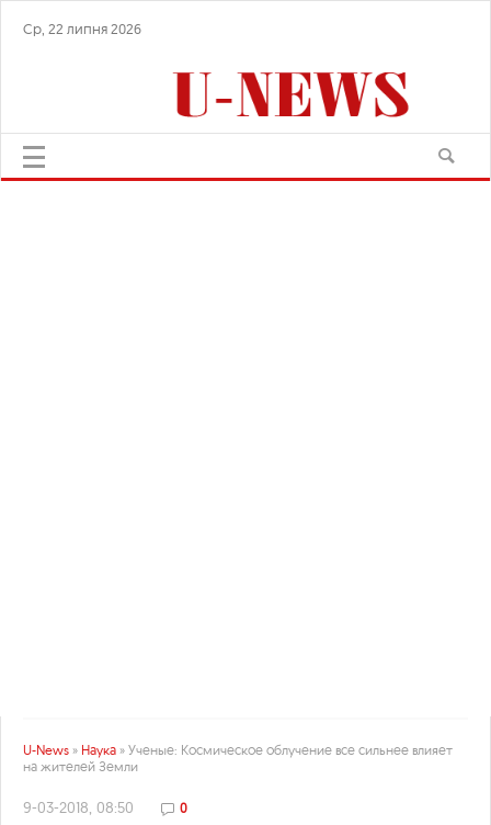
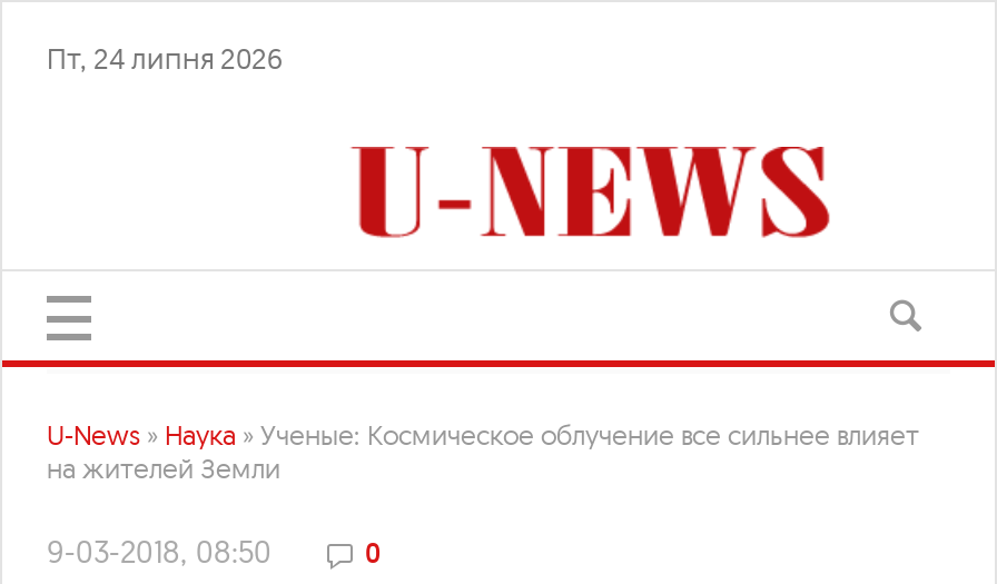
- Ср, 22 липня 2026
+ Пт, 24 липня 2026
